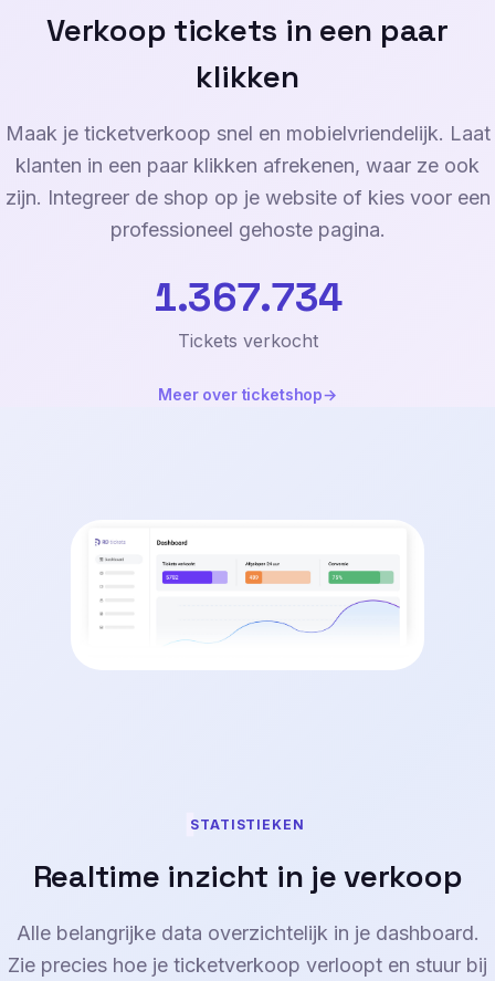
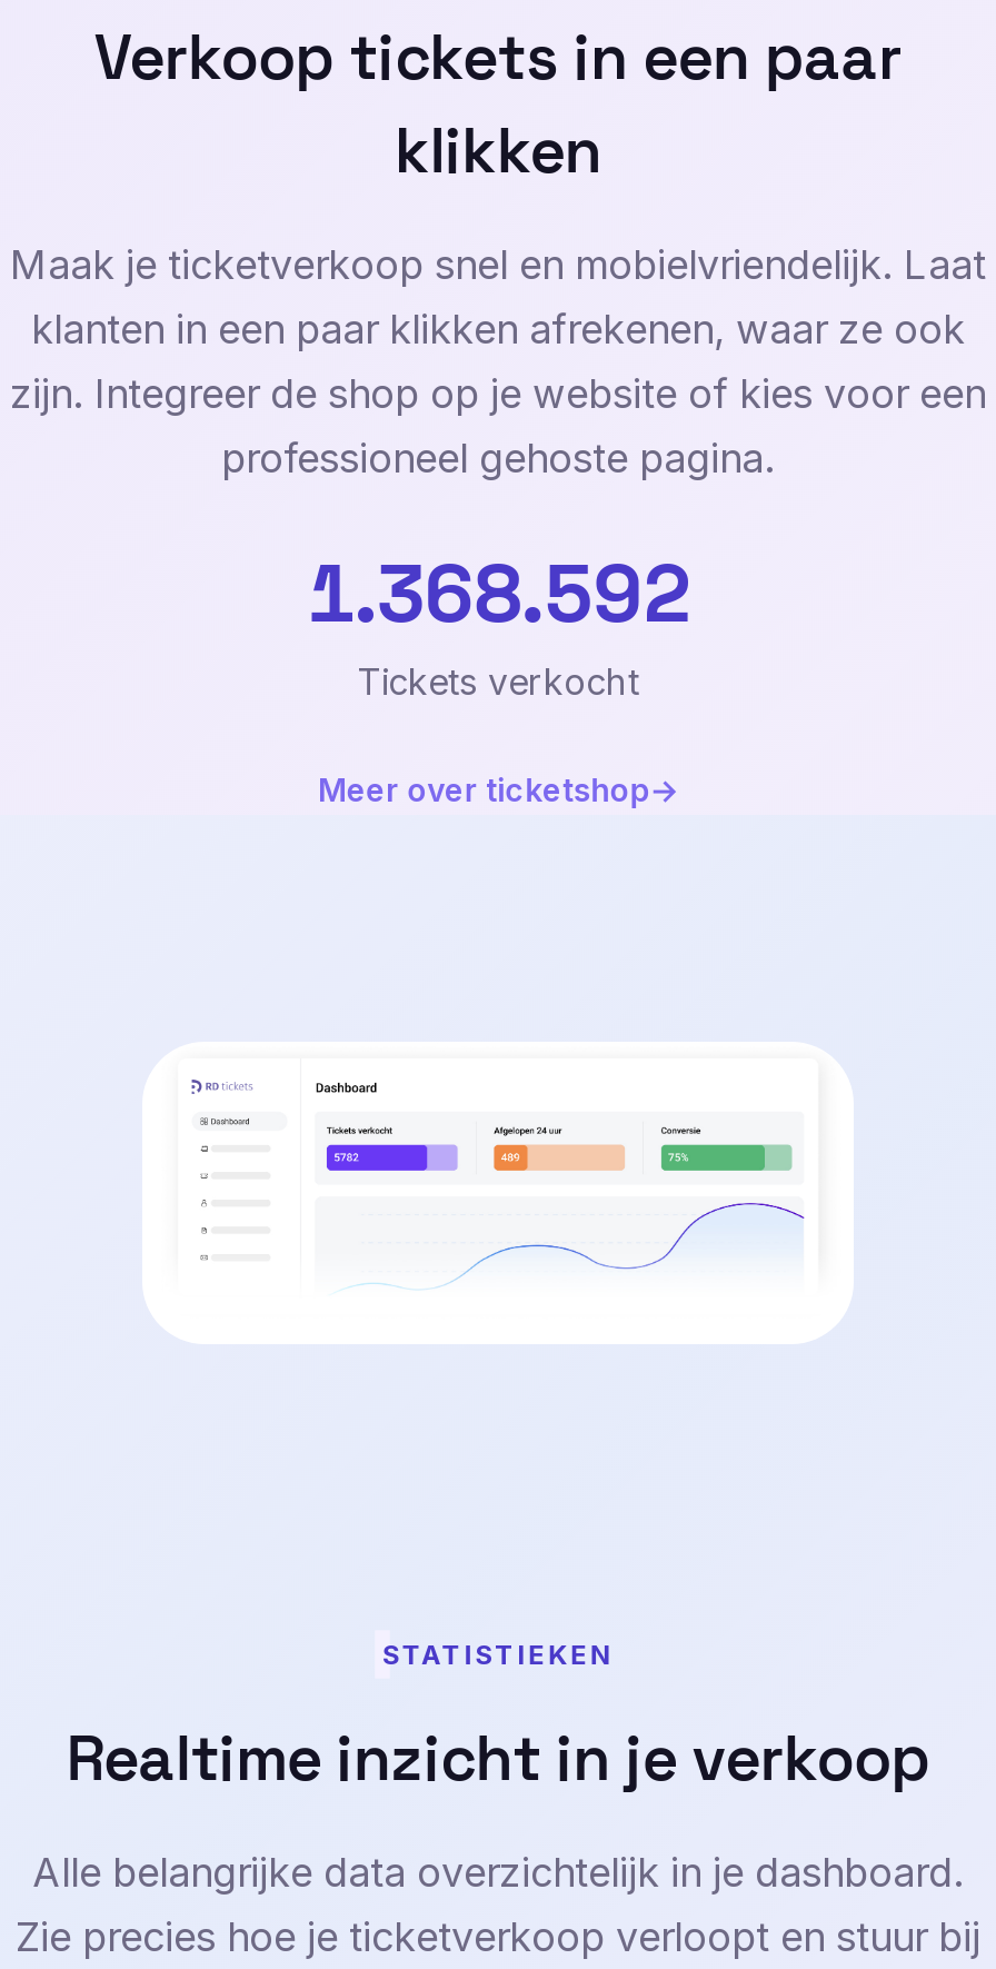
- 1.367.734
+ 1.368.592
